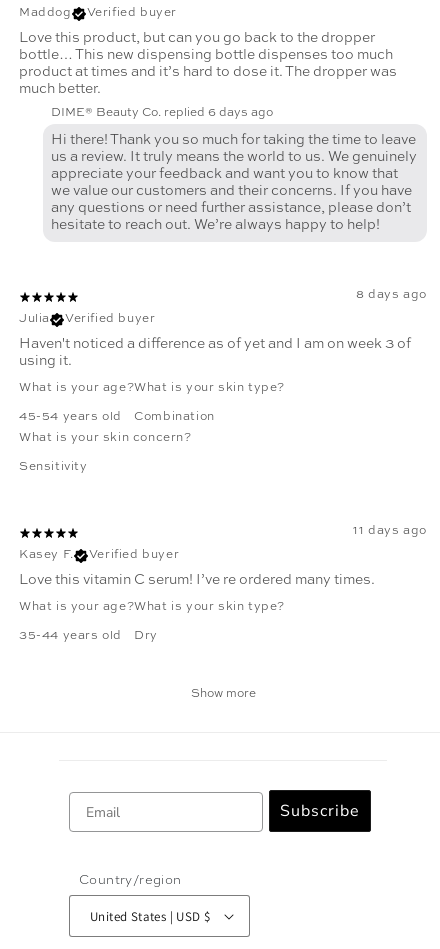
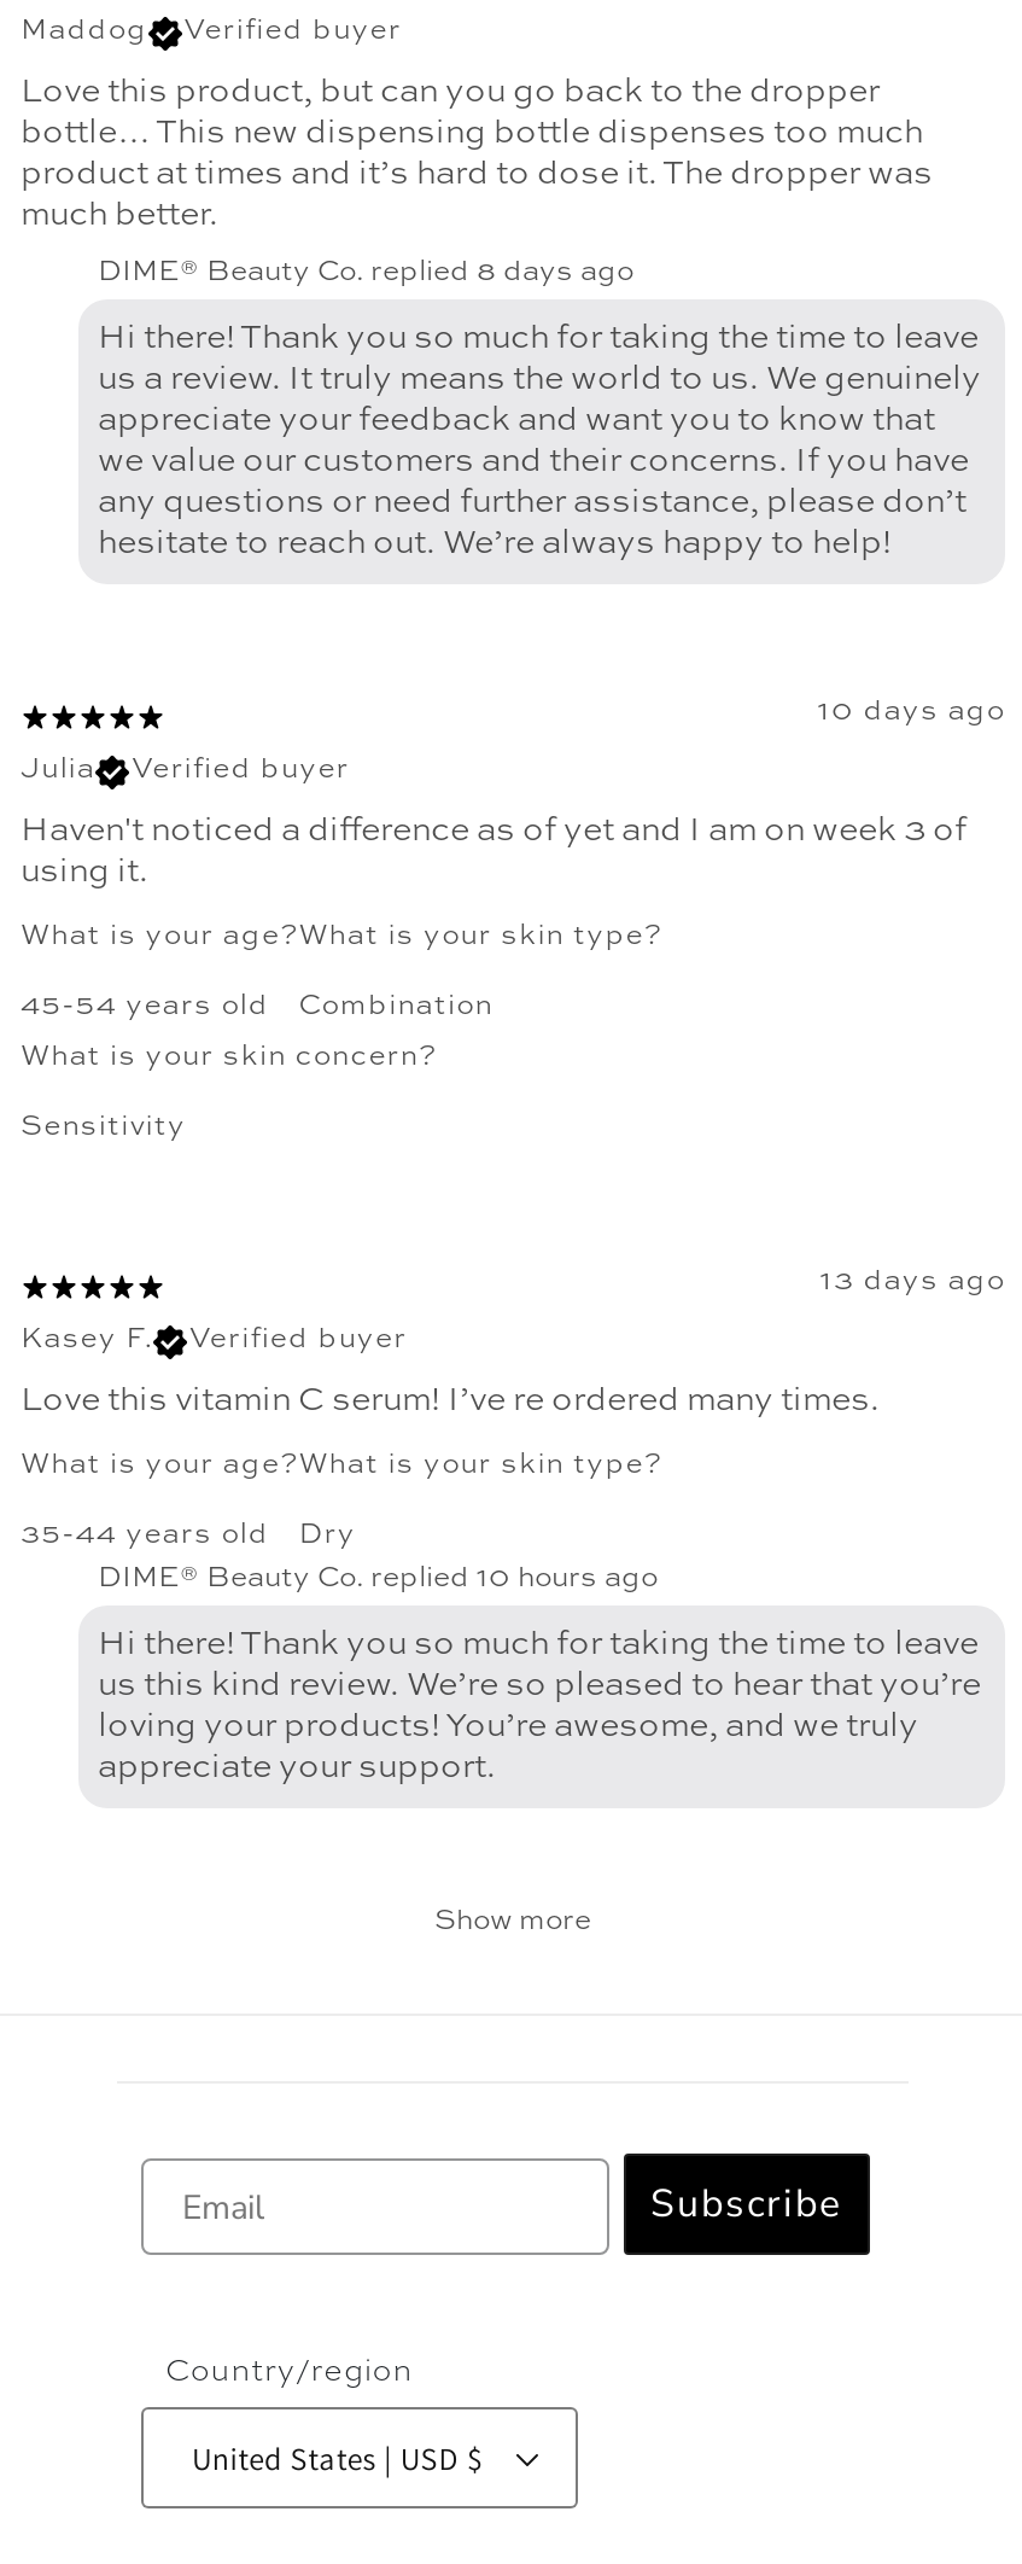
- DIME® Beauty Co. replied 6 days ago
+ DIME® Beauty Co. replied 8 days ago

- 8 days ago
+ 10 days ago

- 11 days ago
+ 13 days ago

+ DIME® Beauty Co. replied 10 hours ago
+ Hi there! Thank you so much for taking the time to leave
+ us this kind review. We’re so pleased to hear that you’re
+ loving your products! You’re awesome, and we truly
+ appreciate your support.
